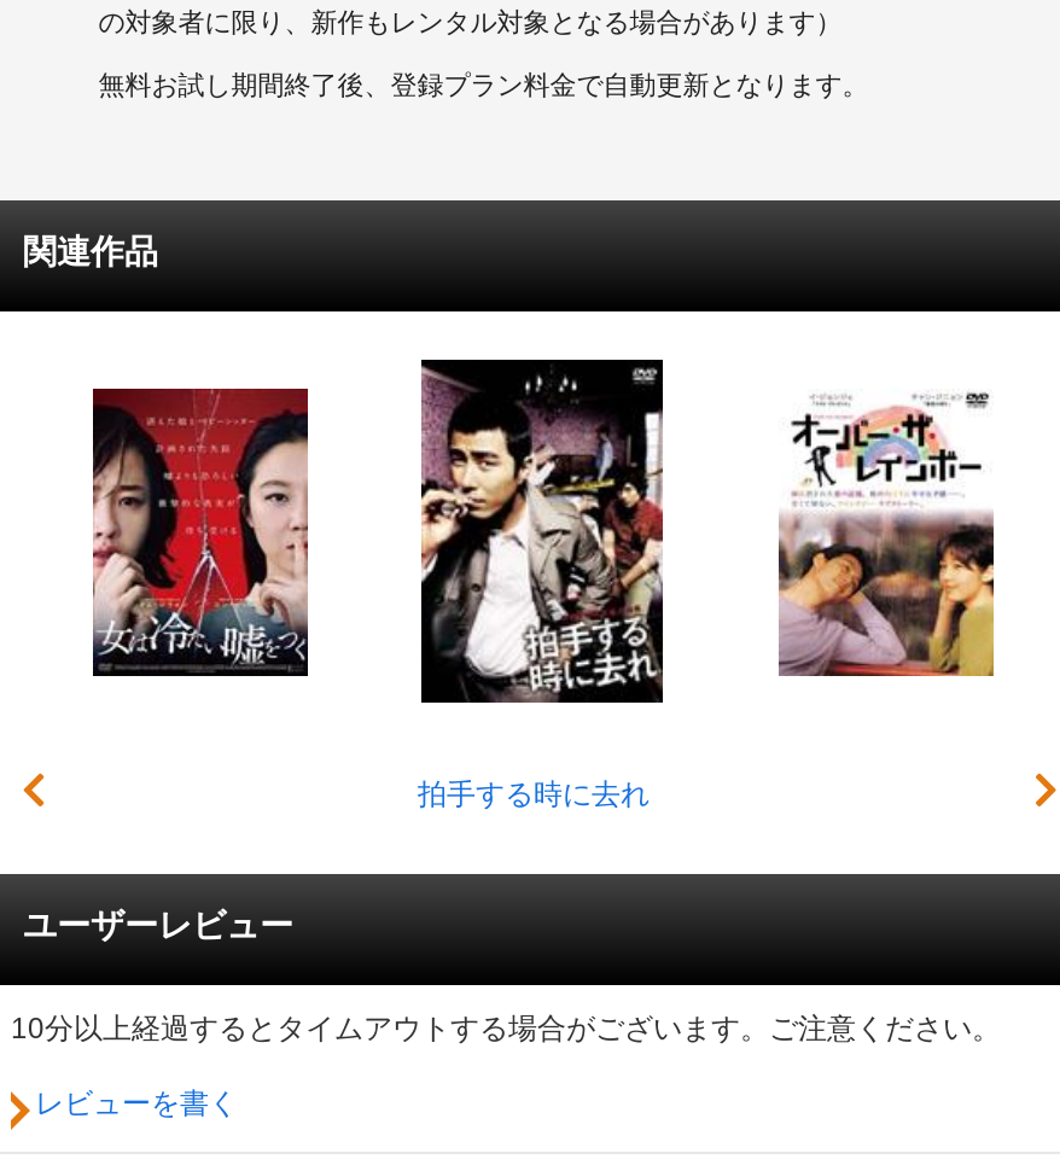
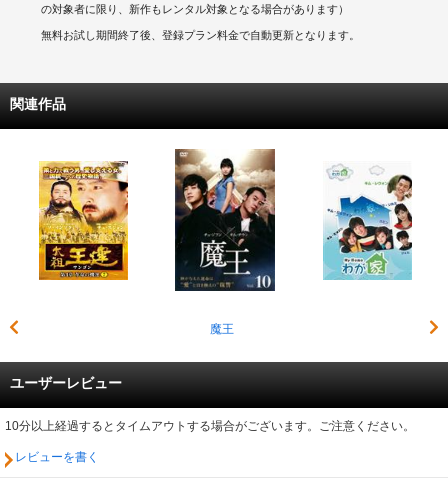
- [image]
- 拍手する時に去れ
+ [image]
+ 魔王

- [image]
+ [image]

- [image]
+ [image]
